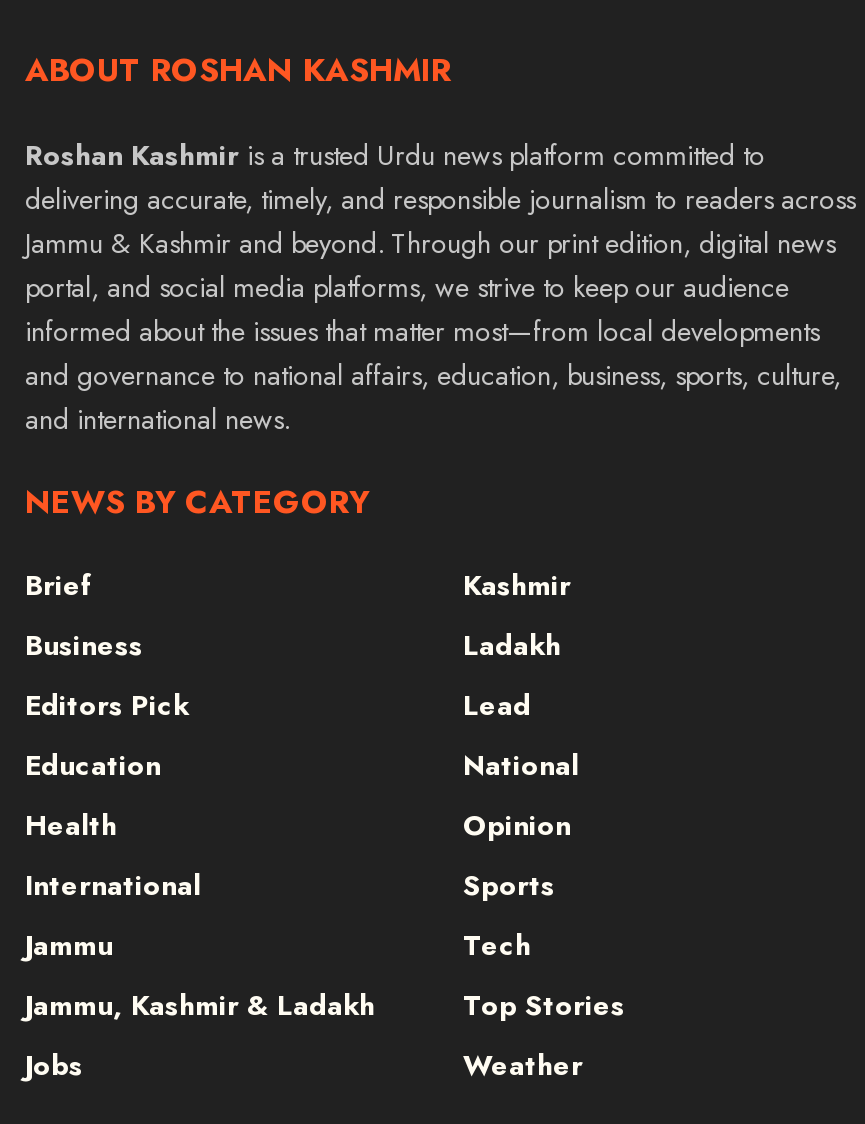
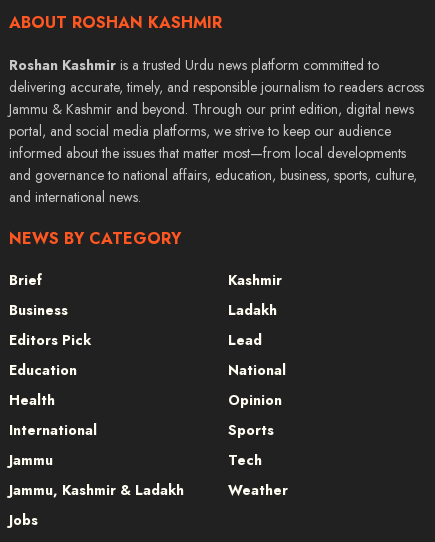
- Top Stories

moved up: Weather
